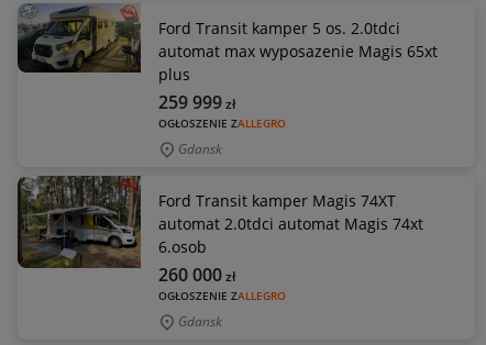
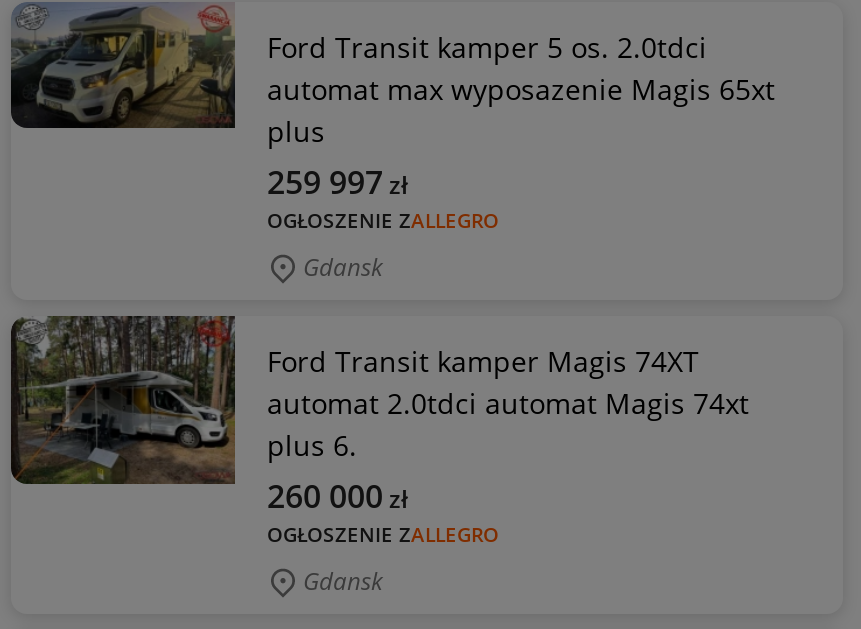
- 259 999 zł
+ 259 997 zł

- 6.osob
+ plus 6.
